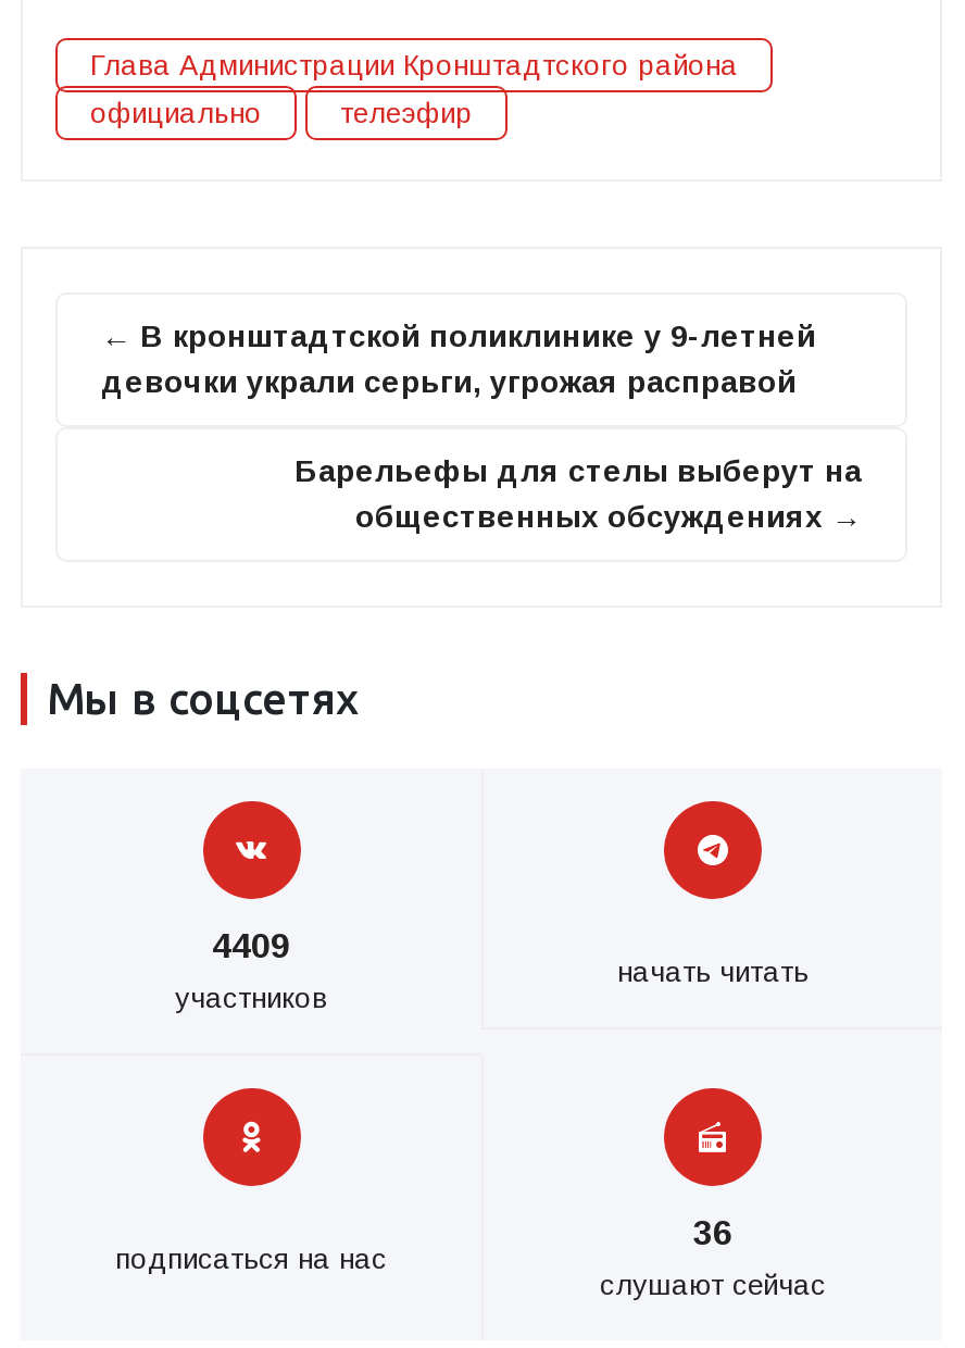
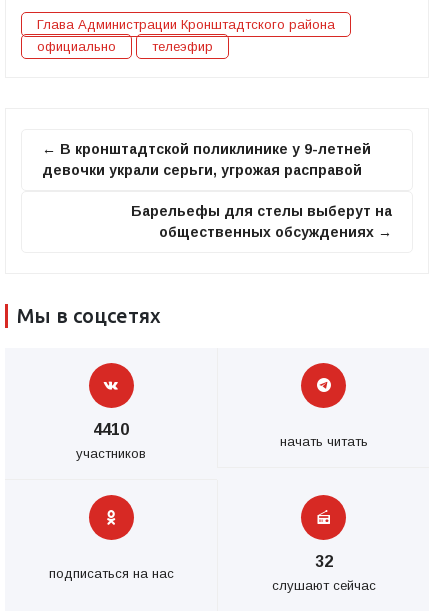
- 4409
+ 4410

- 36
+ 32
